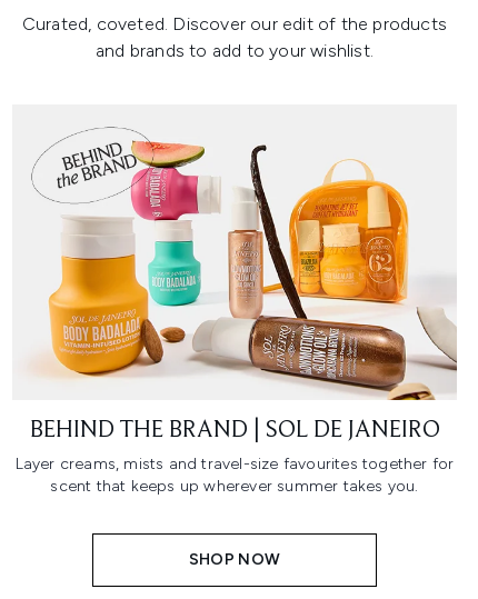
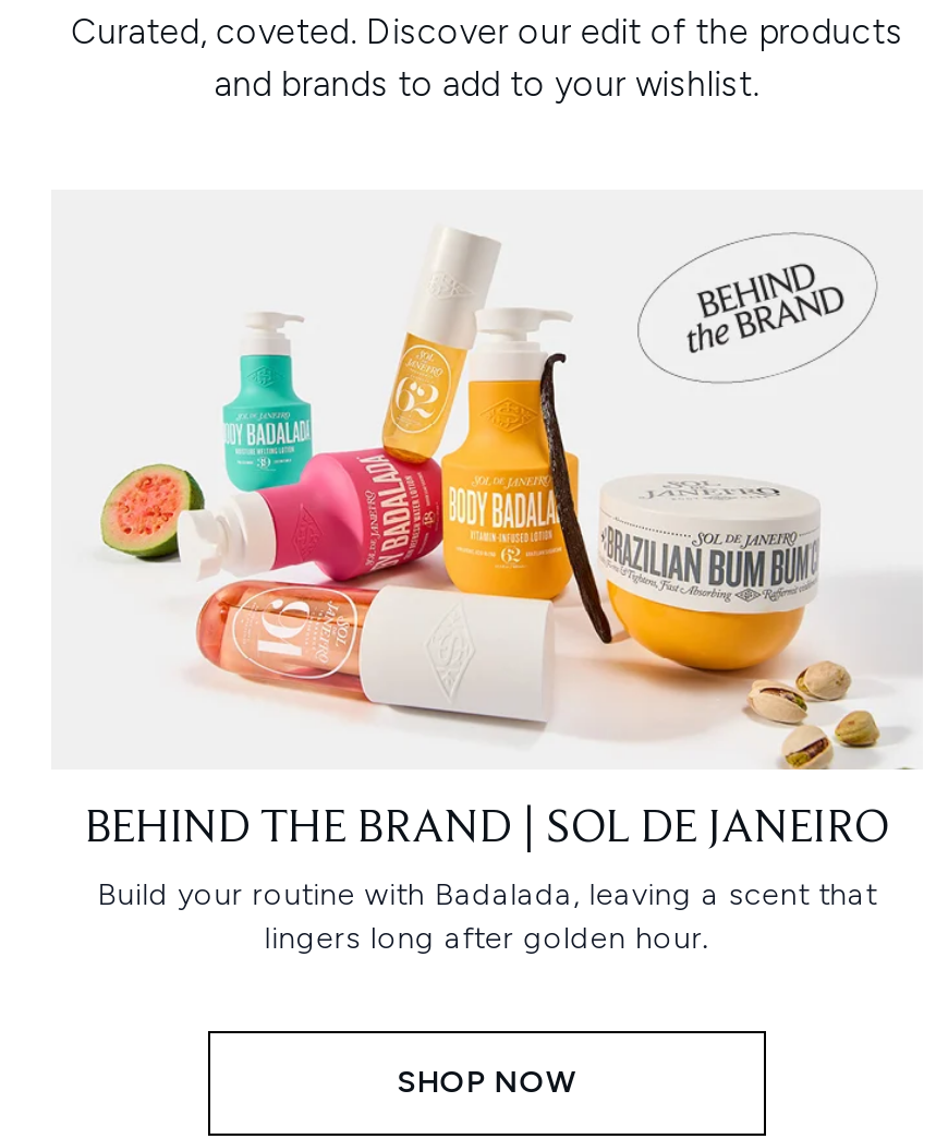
- [image]
+ [image]

- Layer creams, mists and travel-size favourites together for
- scent that keeps up wherever summer takes you.
+ Build your routine with Badalada, leaving a scent that
+ lingers long after golden hour.
